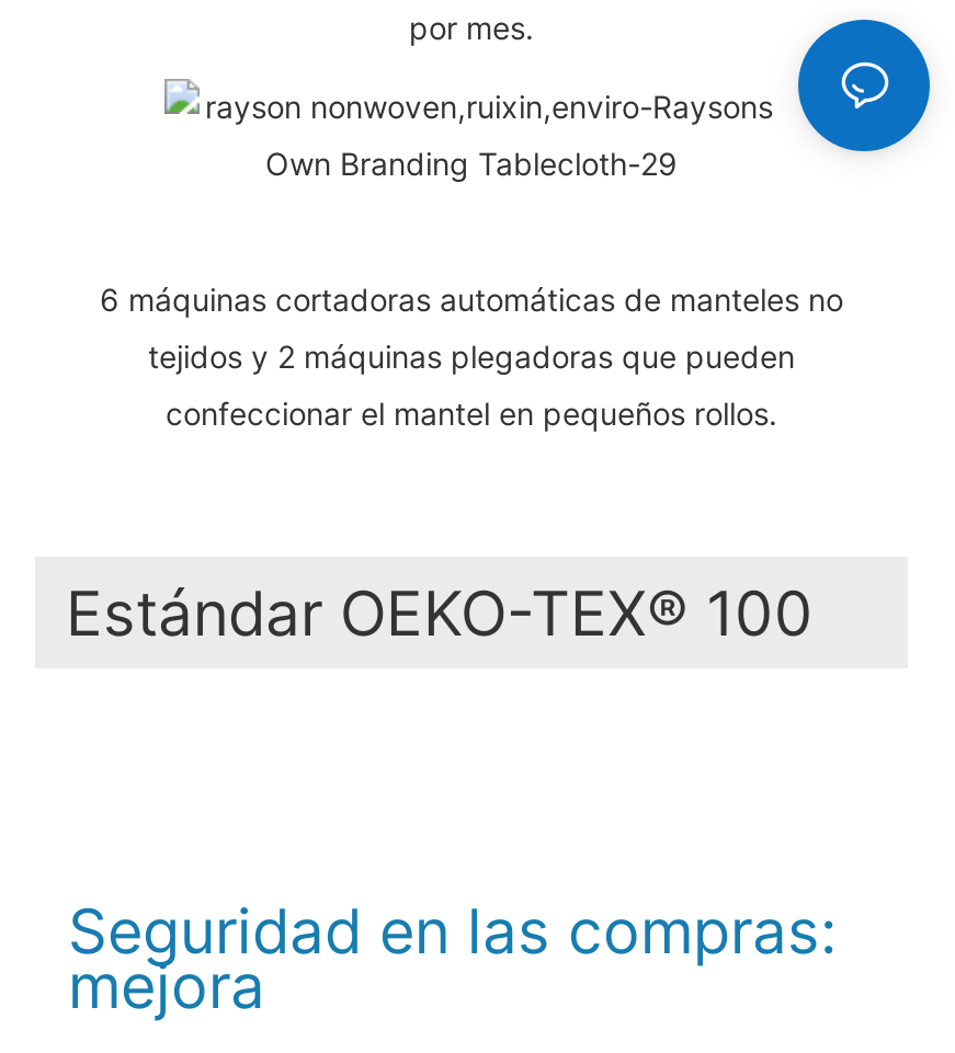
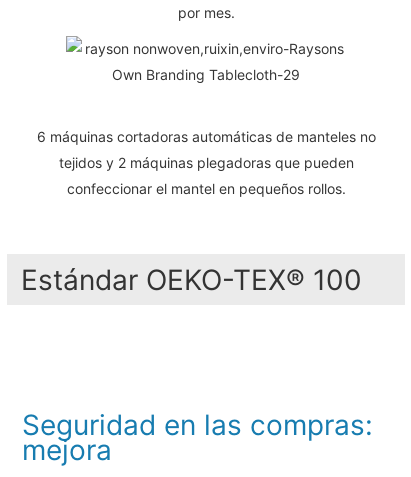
- [image]
